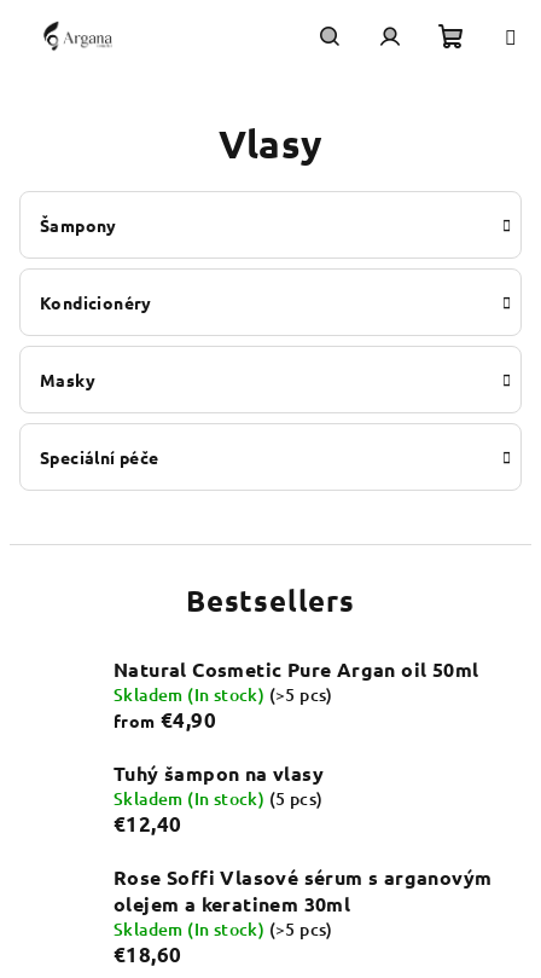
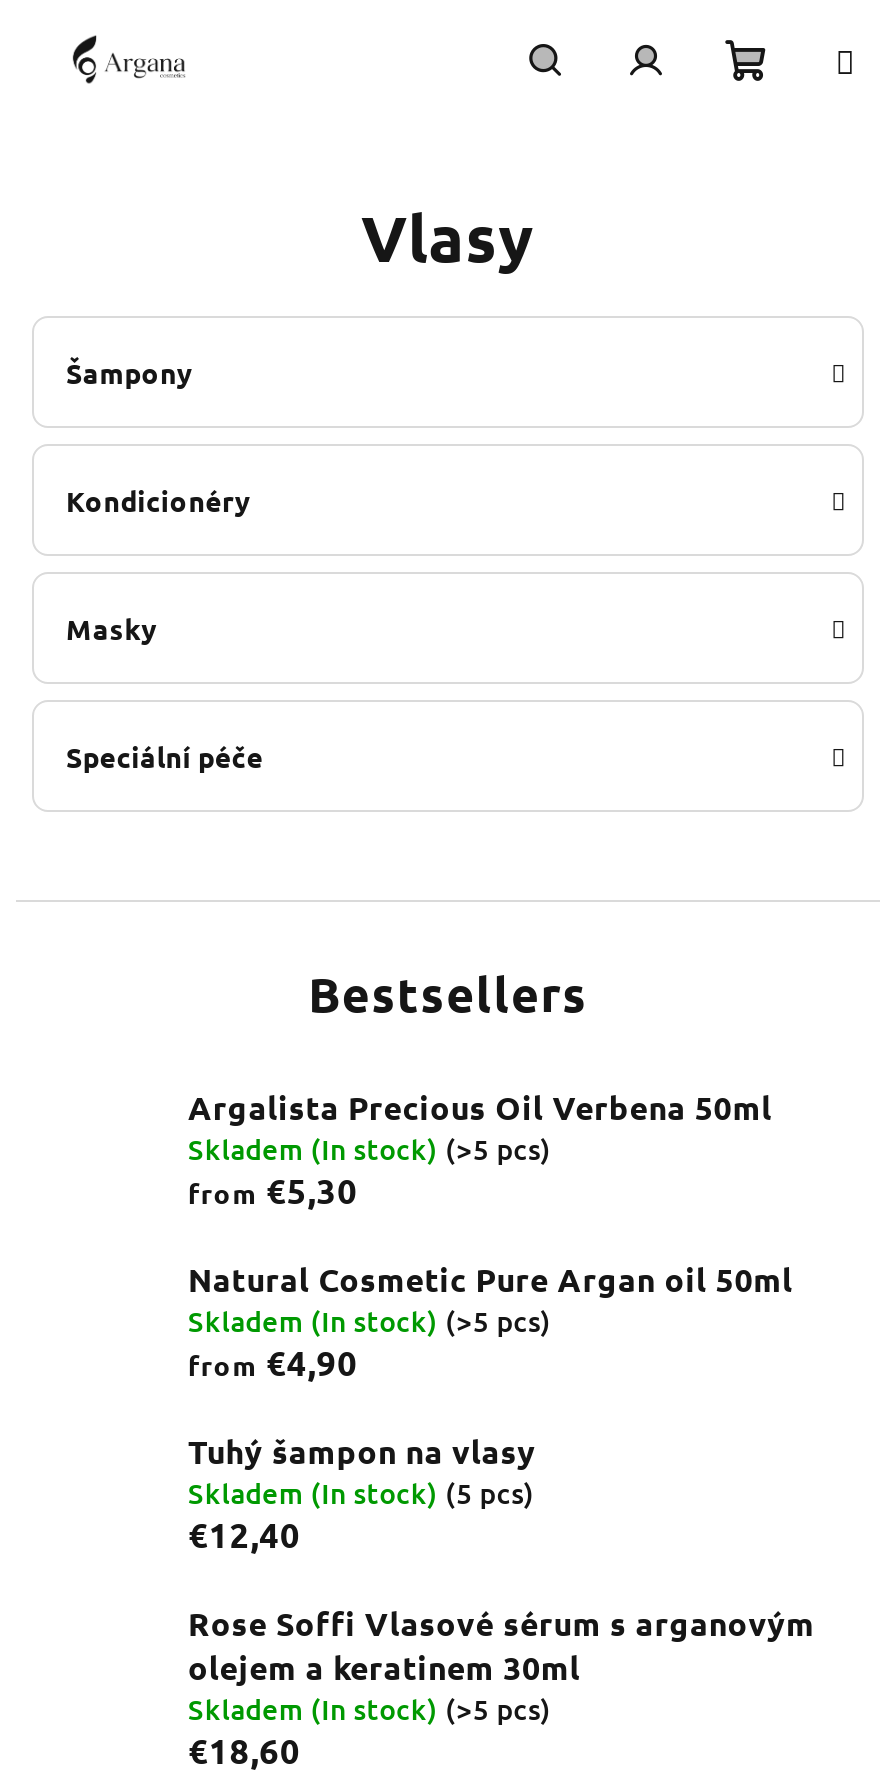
+ Argalista Precious Oil Verbena 50ml
+ Skladem (In stock) (>5 pcs)
+ from €5,30
